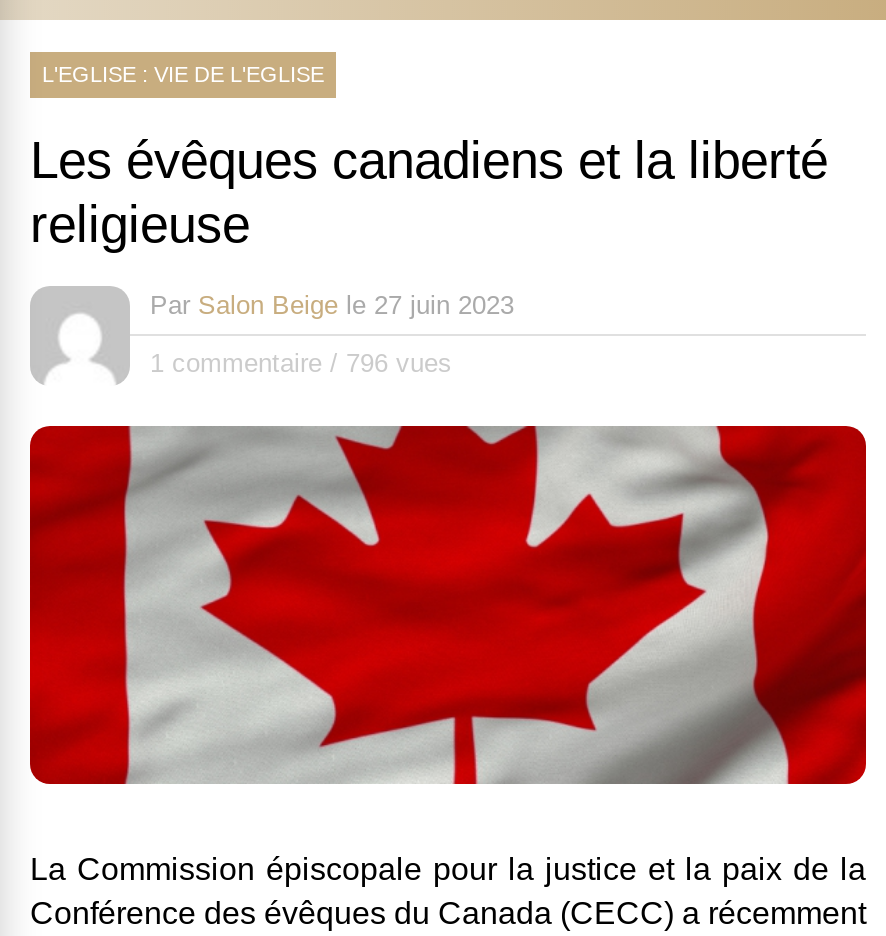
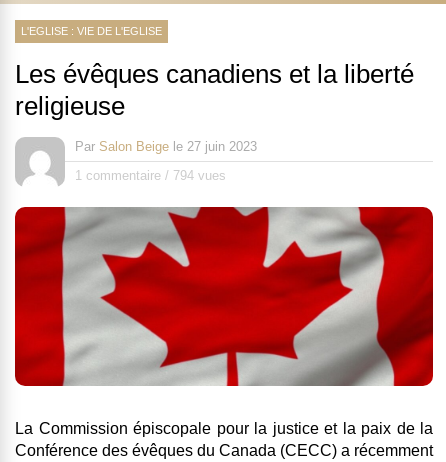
- 1 commentaire / 796 vues
+ 1 commentaire / 794 vues
